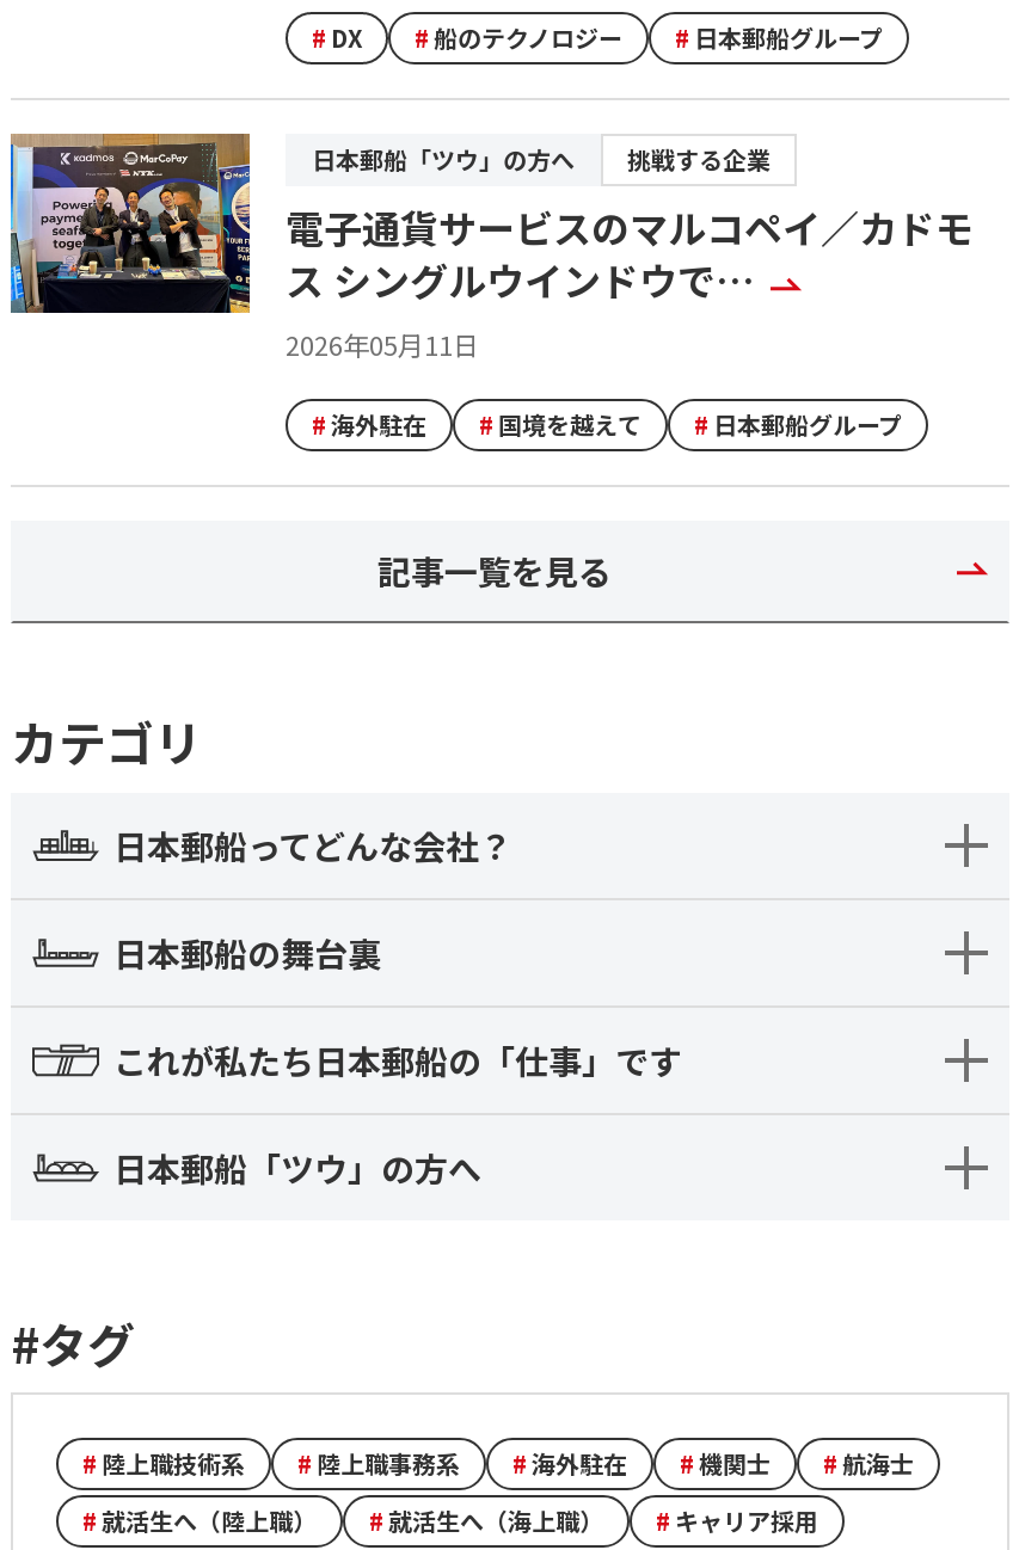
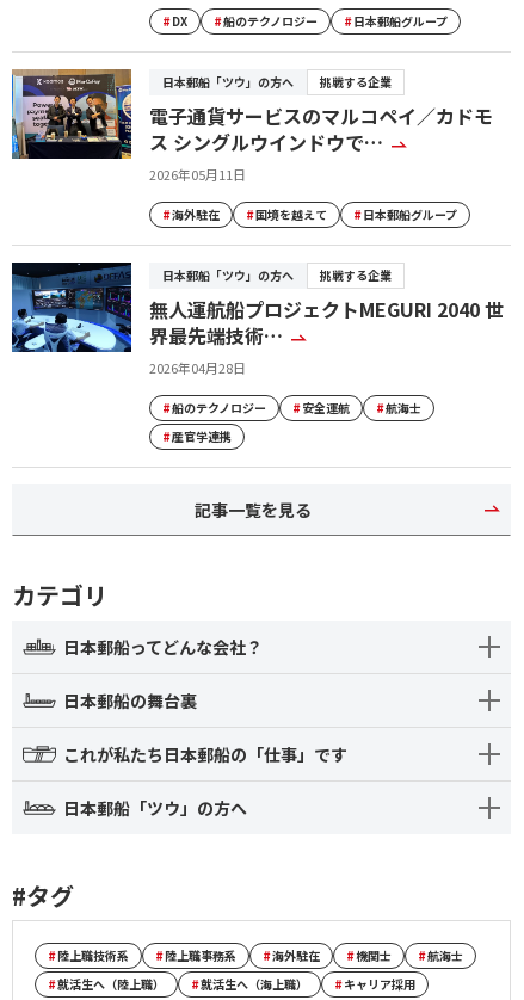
+ [image]
+ 日本郵船「ツウ」の方へ
+ 挑戦する企業
+ 無人運航船プロジェクトMEGURI 2040 世
+ 界最先端技術…
+ 2026年04月28日
+ #船のテクノロジー
+ #安全運航
+ #航海士
+ #産官学連携
